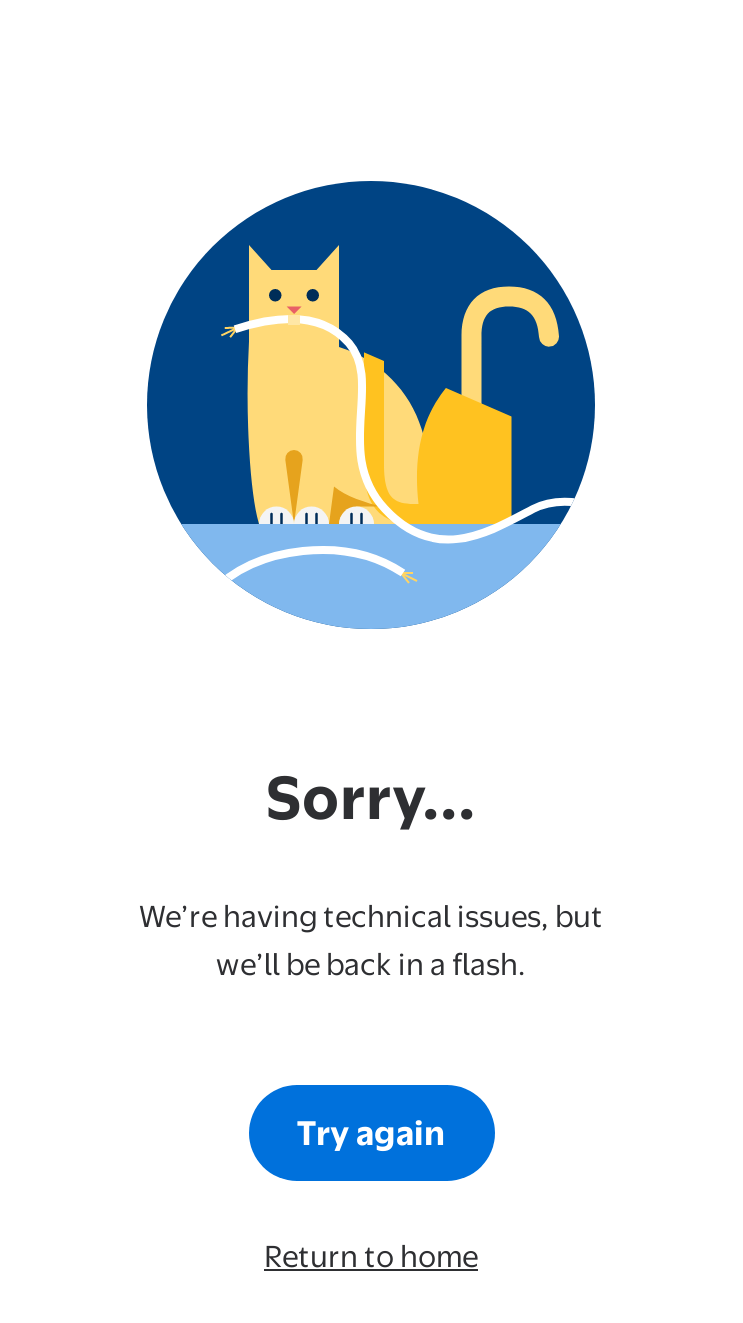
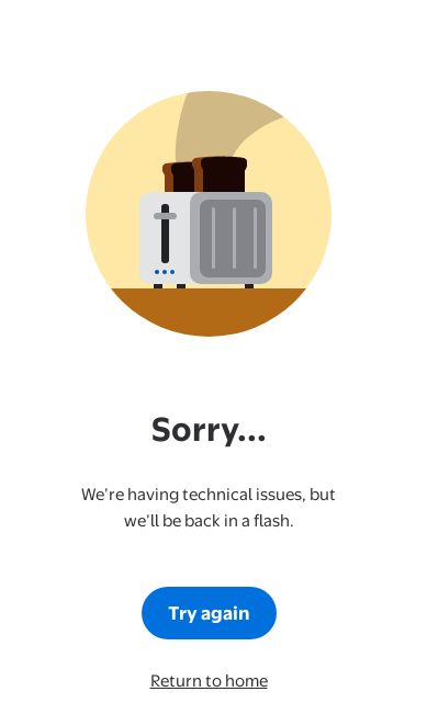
- [image]
+ [image]
